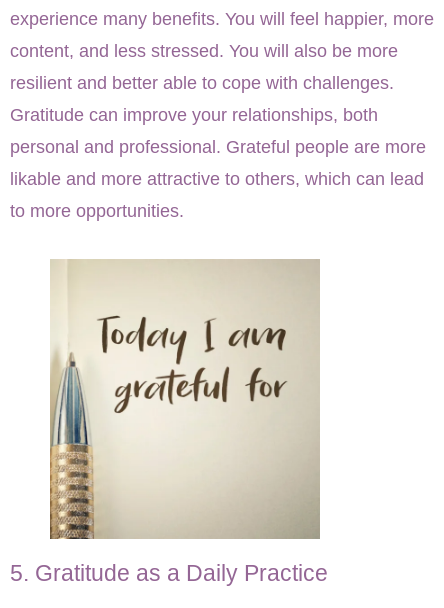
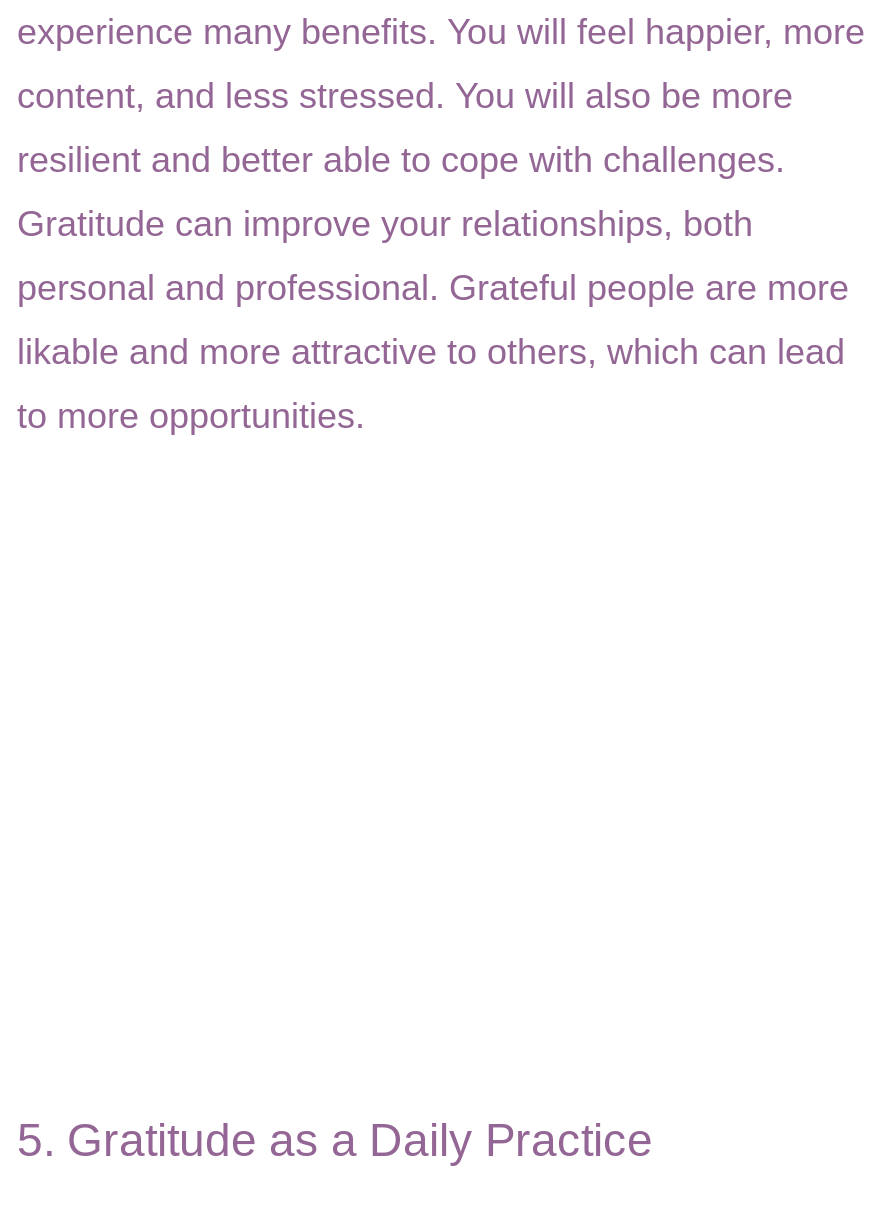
- [image]
